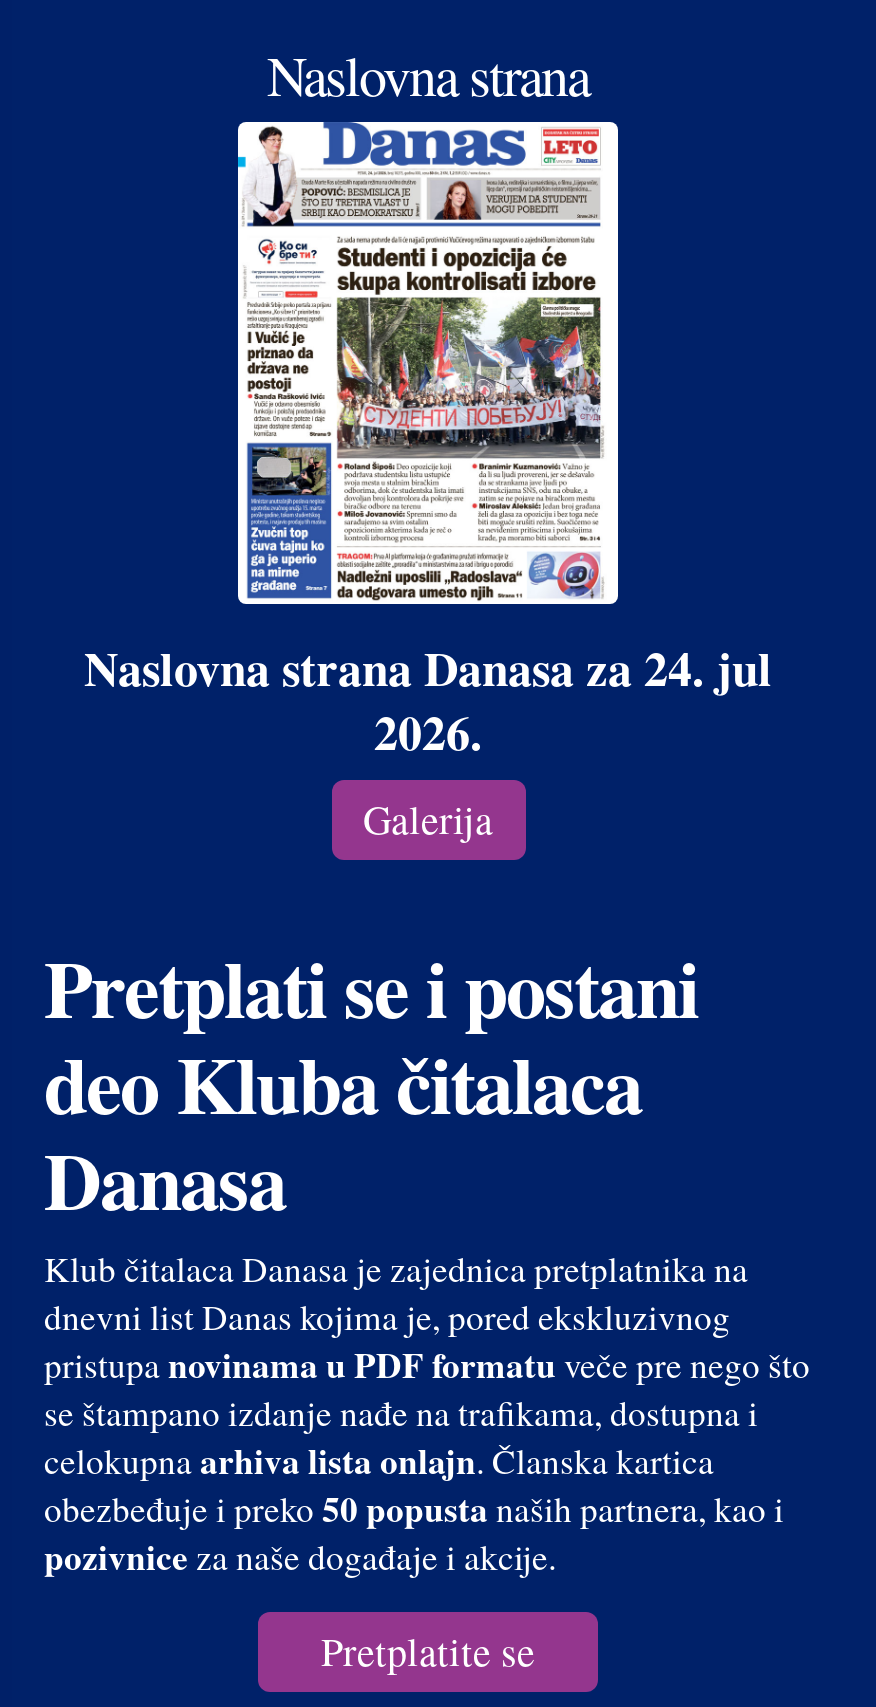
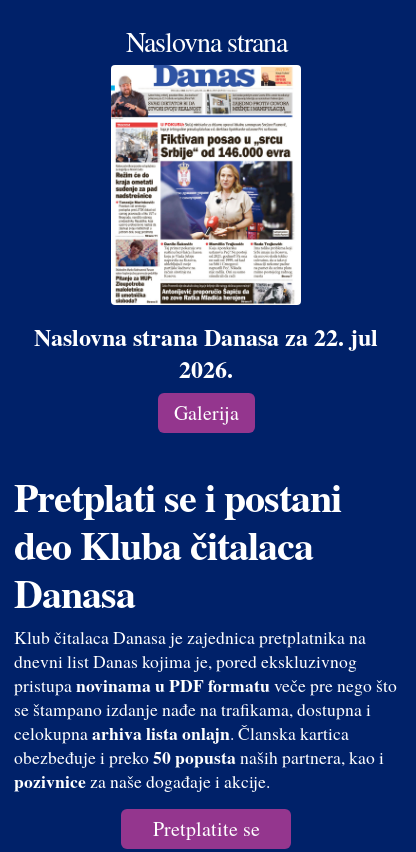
- [image]
- Naslovna strana Danasa za 24. jul
+ [image]
+ Naslovna strana Danasa za 22. jul
